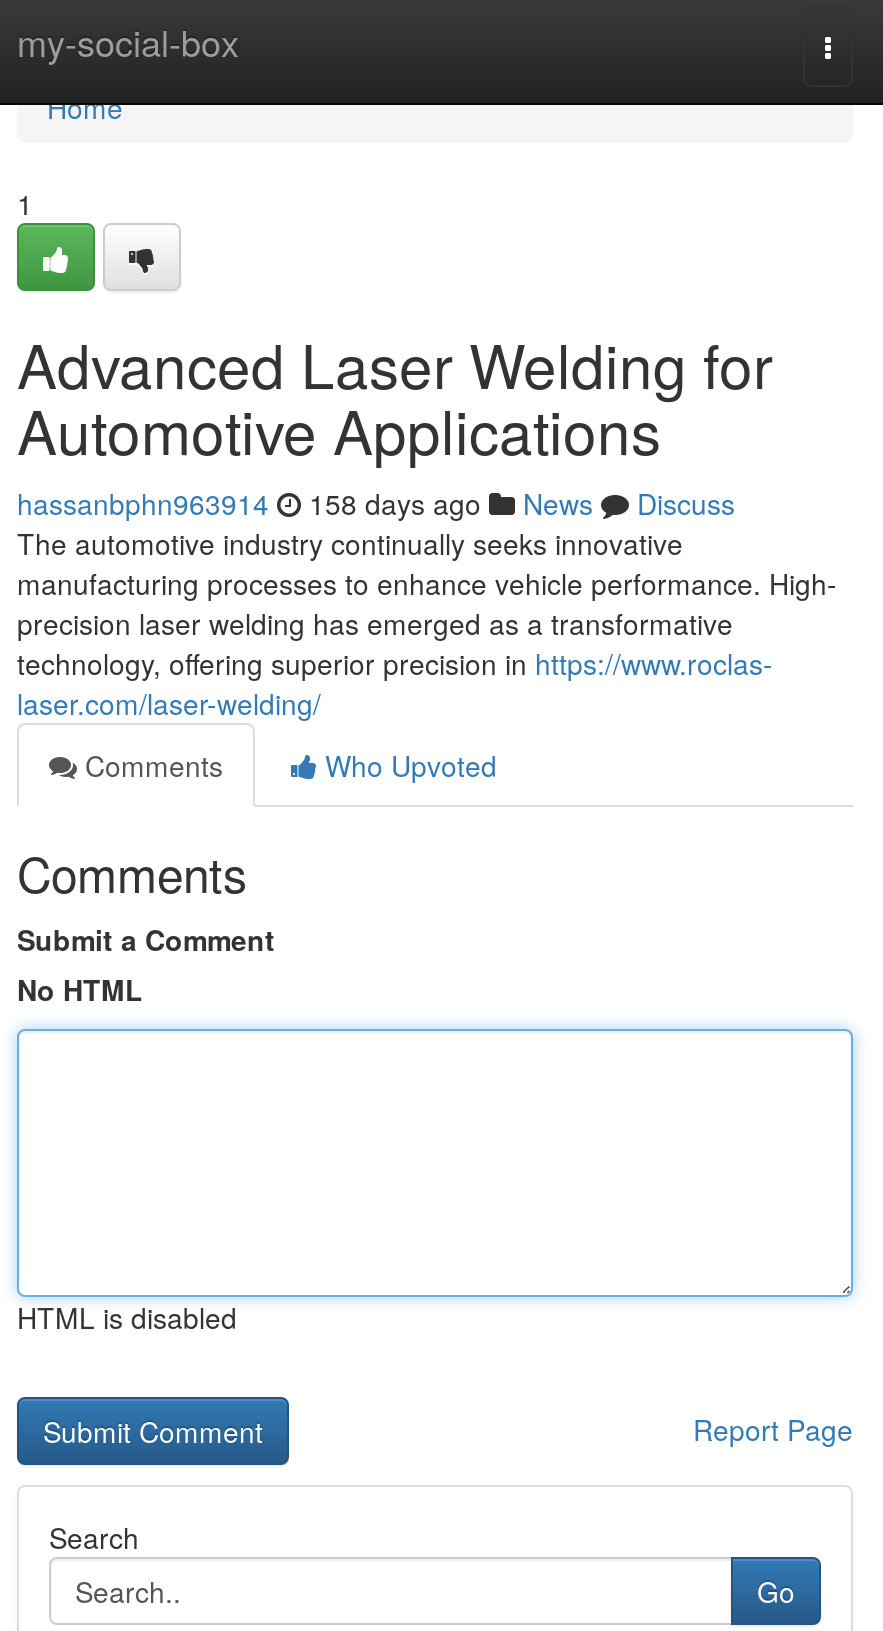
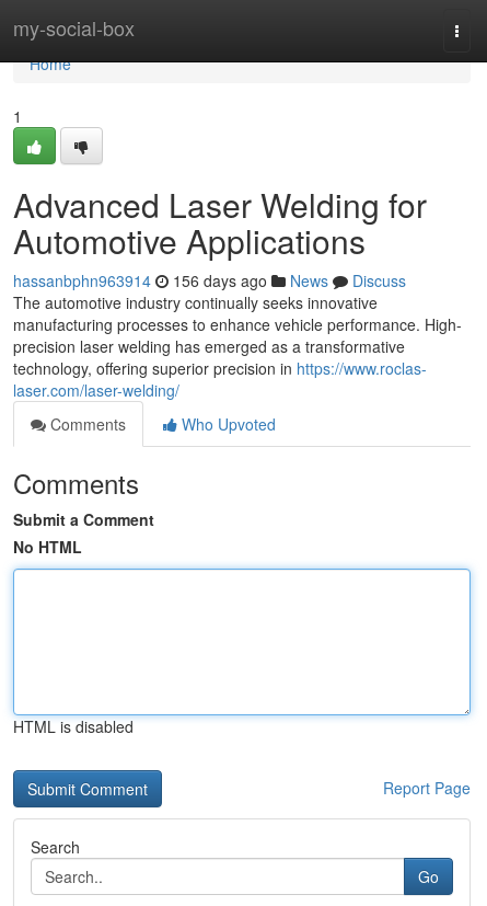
- hassanbphn963914 158 days ago News Discuss
+ hassanbphn963914 156 days ago News Discuss
